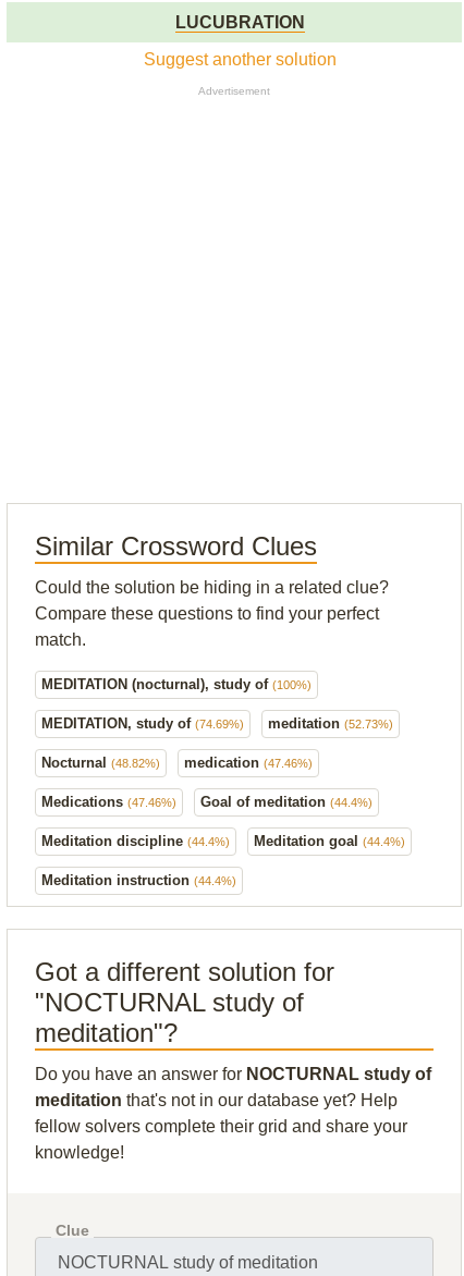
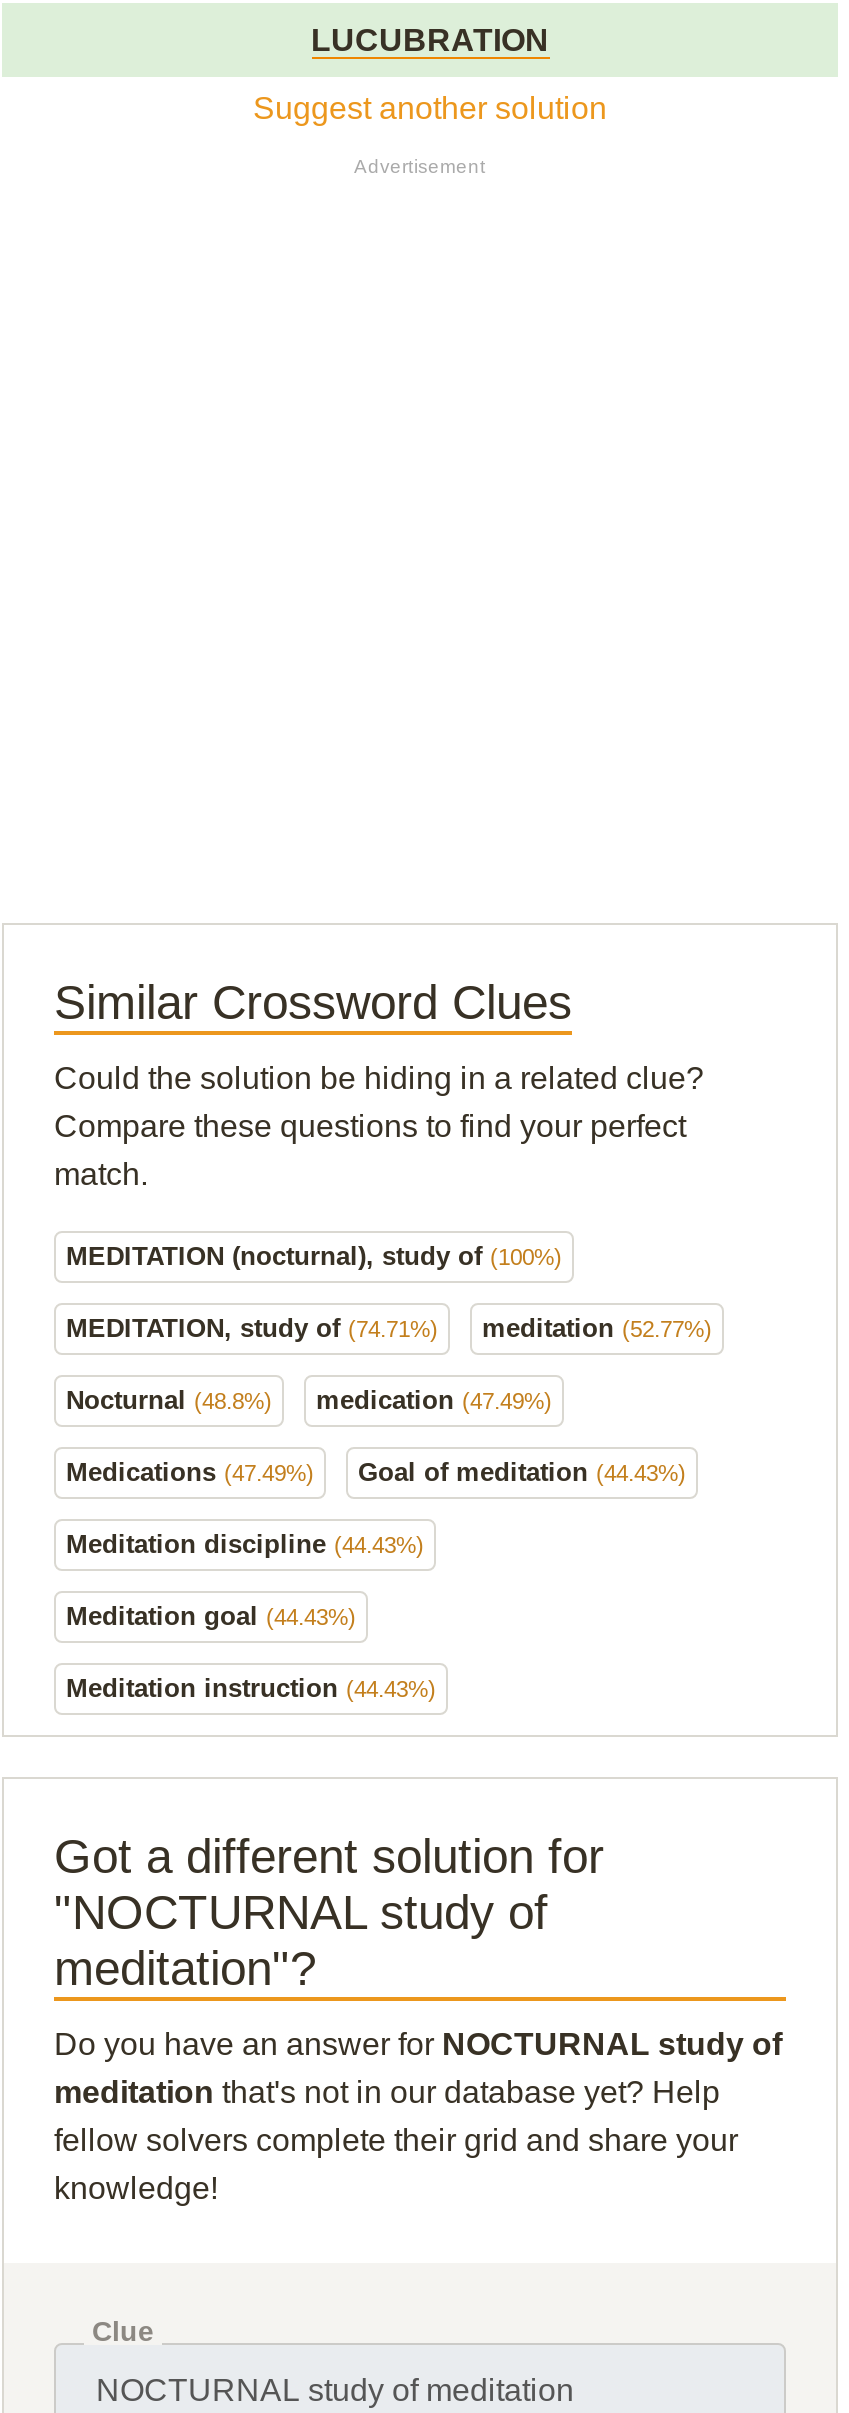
- MEDITATION, study of (74.69%)
+ MEDITATION, study of (74.71%)

- meditation (52.73%)
+ meditation (52.77%)

- Nocturnal (48.82%)
+ Nocturnal (48.8%)

- medication (47.46%)
+ medication (47.49%)

- Medications (47.46%)
+ Medications (47.49%)

- Goal of meditation (44.4%)
+ Goal of meditation (44.43%)

- Meditation discipline (44.4%)
+ Meditation discipline (44.43%)

- Meditation goal (44.4%)
+ Meditation goal (44.43%)

- Meditation instruction (44.4%)
+ Meditation instruction (44.43%)
